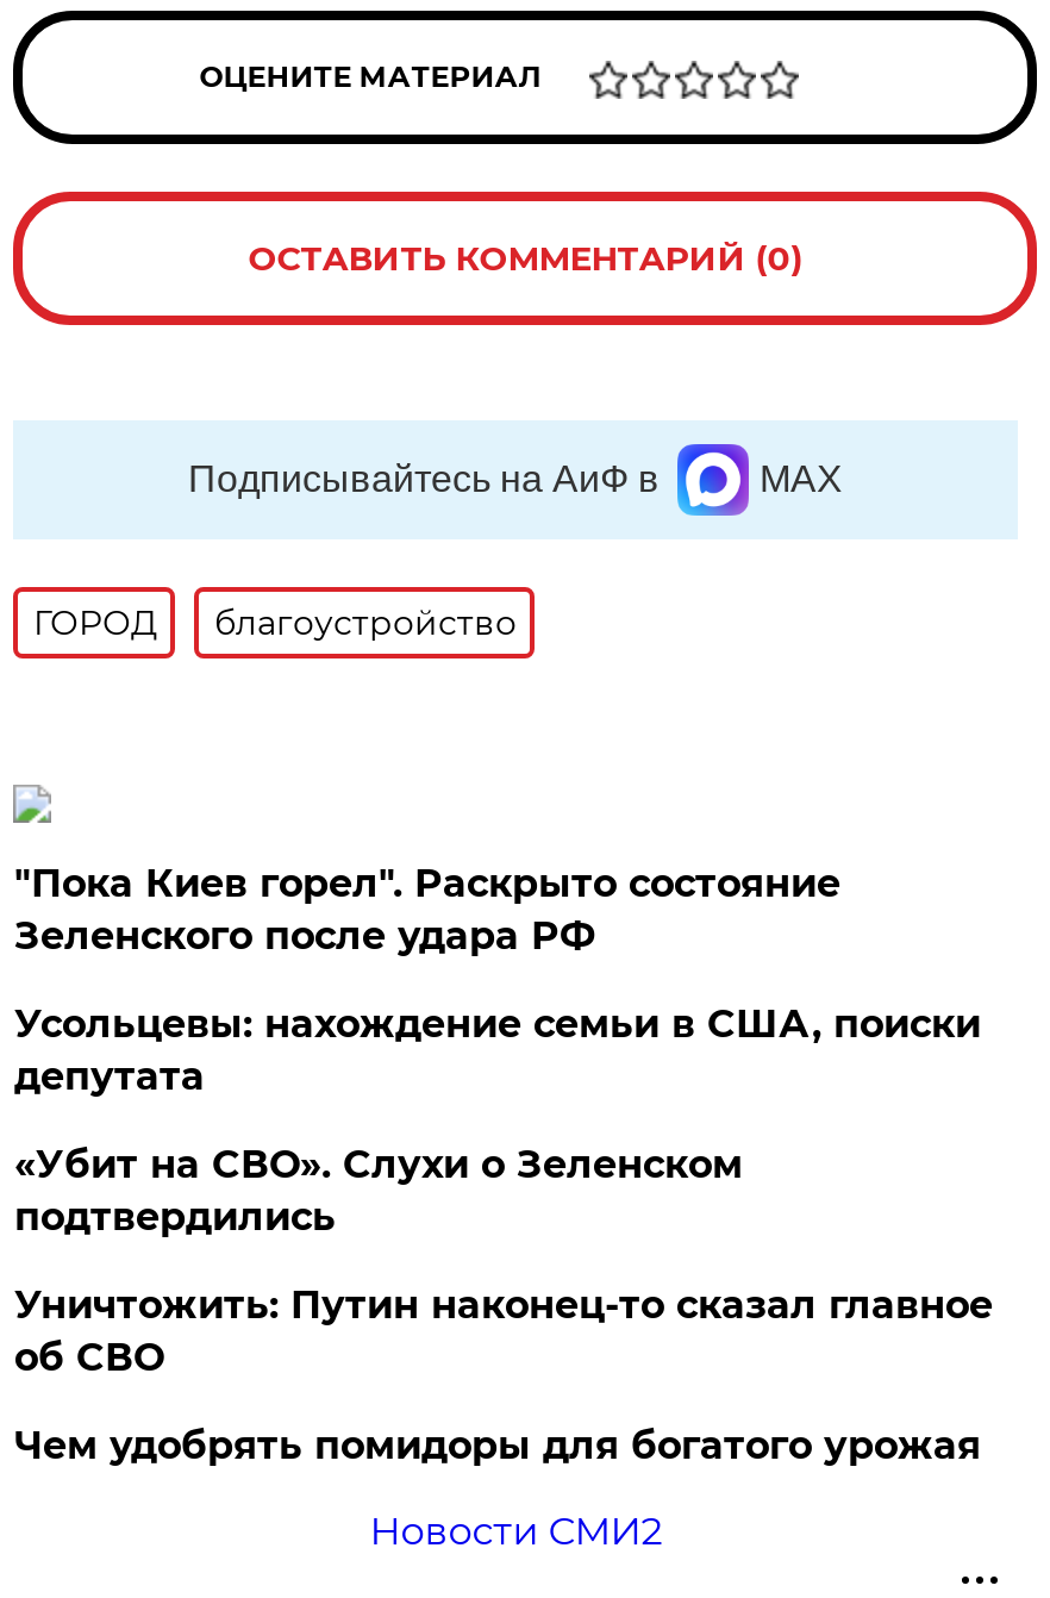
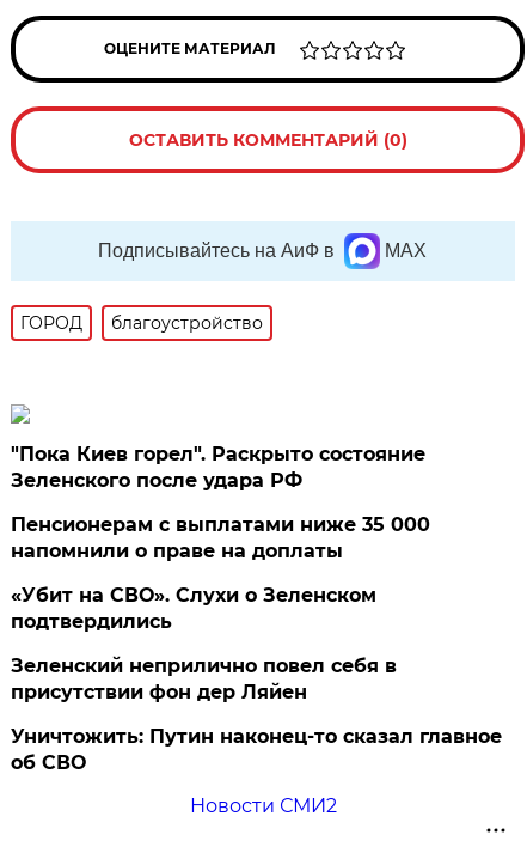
- Усольцевы: нахождение семьи в США, поиски
- депутата
+ Пенсионерам с выплатами ниже 35 000
+ напомнили о праве на доплаты

+ Зеленский неприлично повел cебя в
+ присутствии фон дер Ляйен

moved down: Уничтожить: Путин наконец-то сказал главное | об СВО

- Чем удобрять помидоры для богатого урожая
